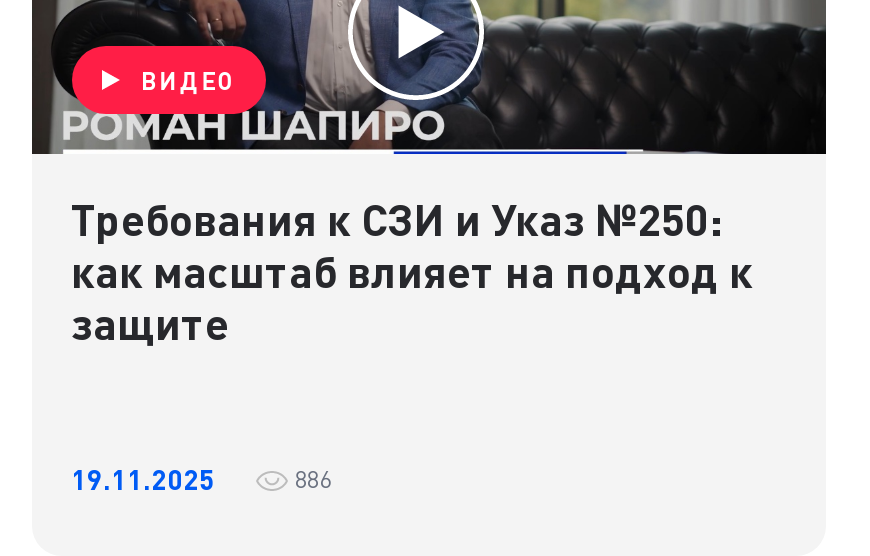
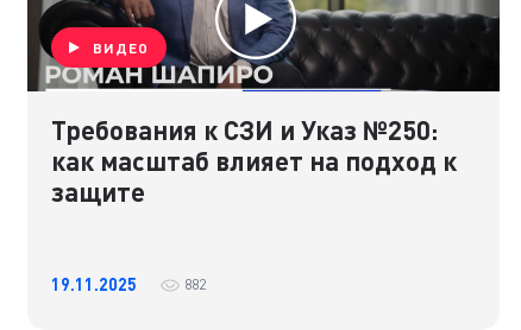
- 886
+ 882
